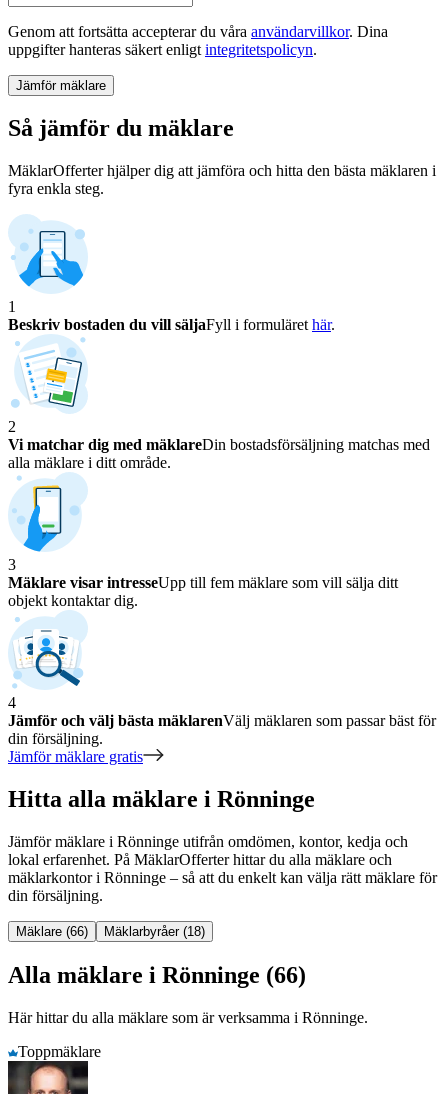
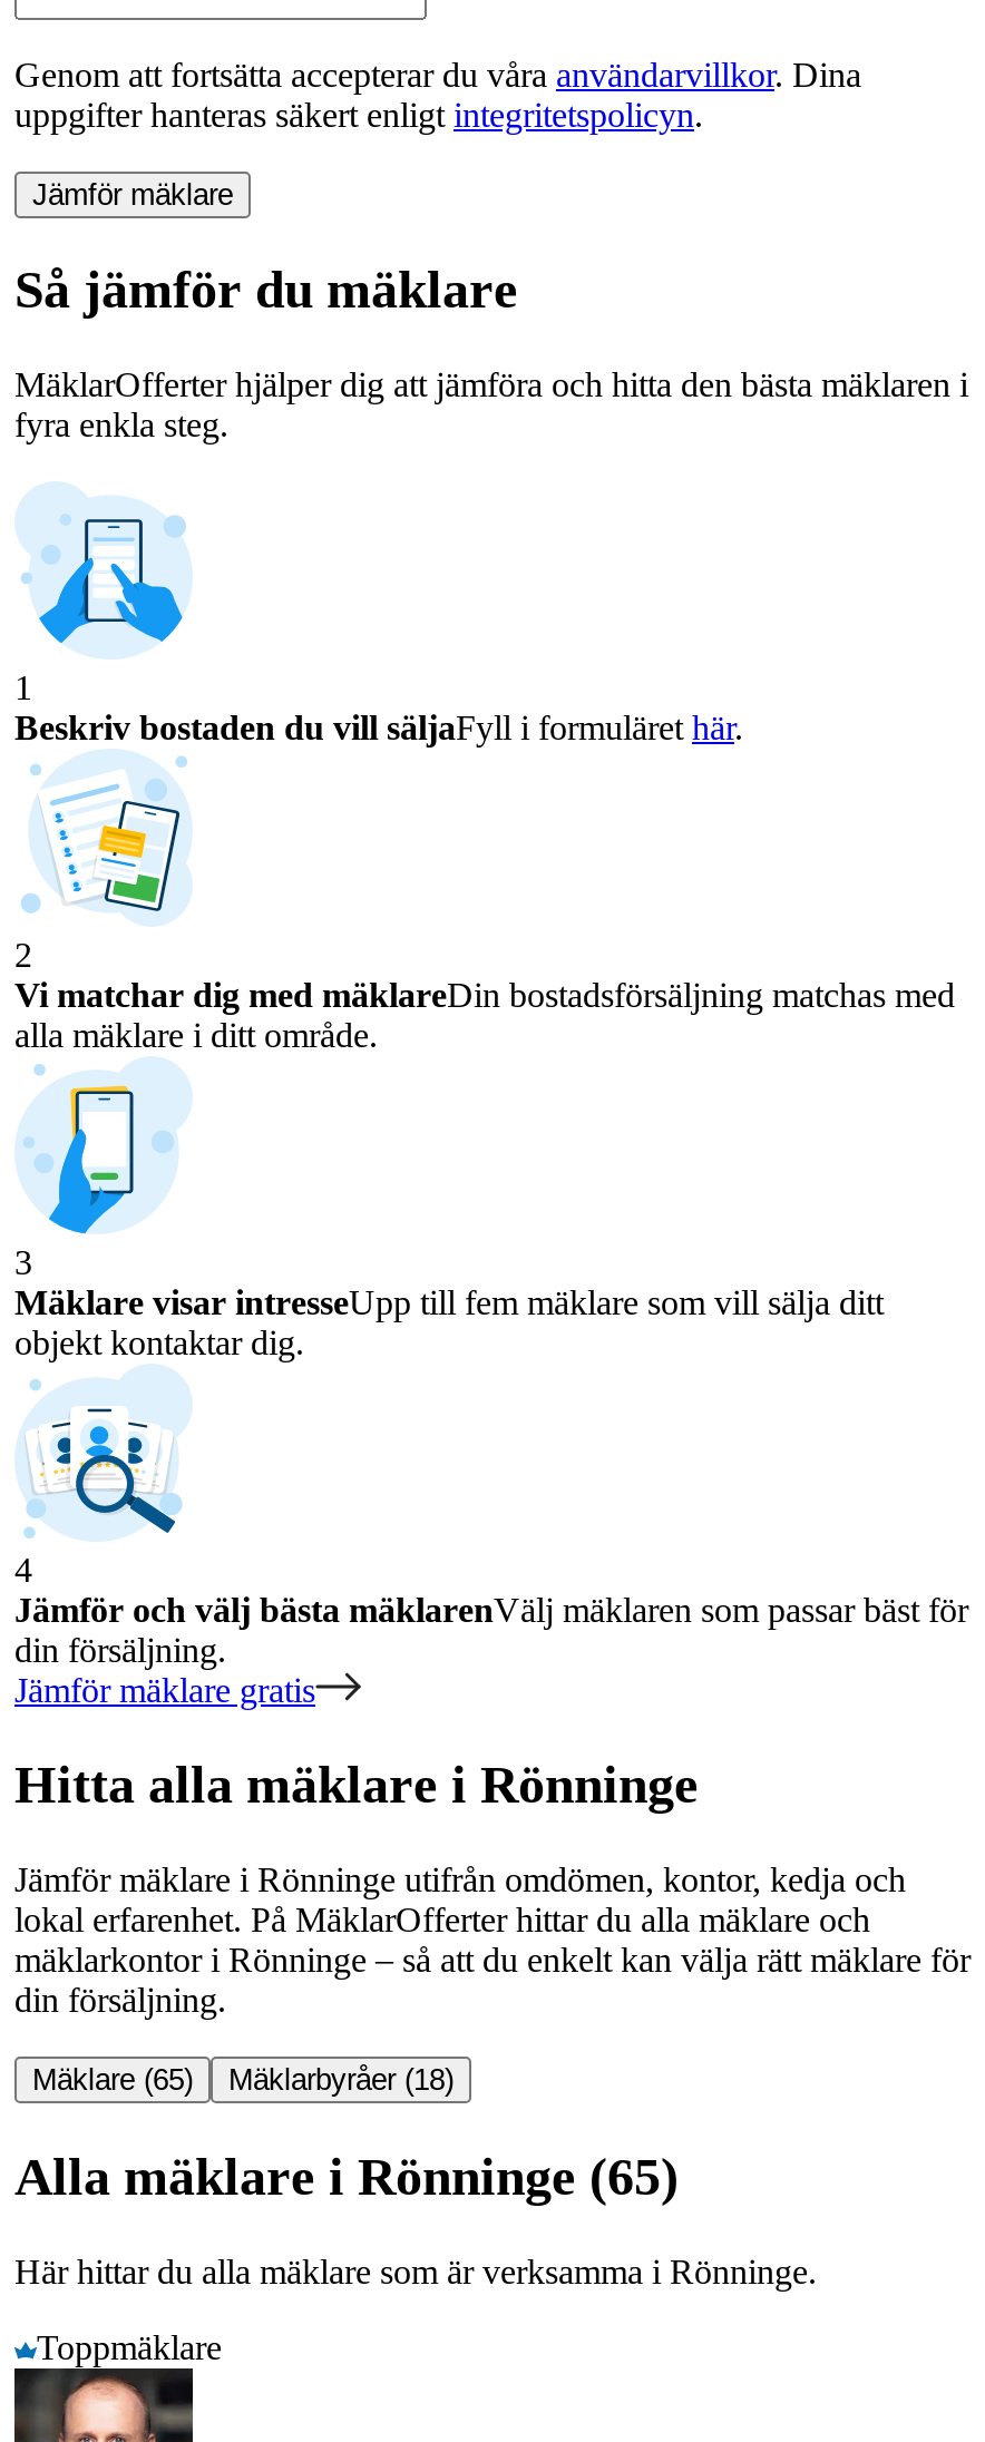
- Mäklare (66) Mäklarbyråer (18)
+ Mäklare (65) Mäklarbyråer (18)

- Alla mäklare i Rönninge (66)
+ Alla mäklare i Rönninge (65)
